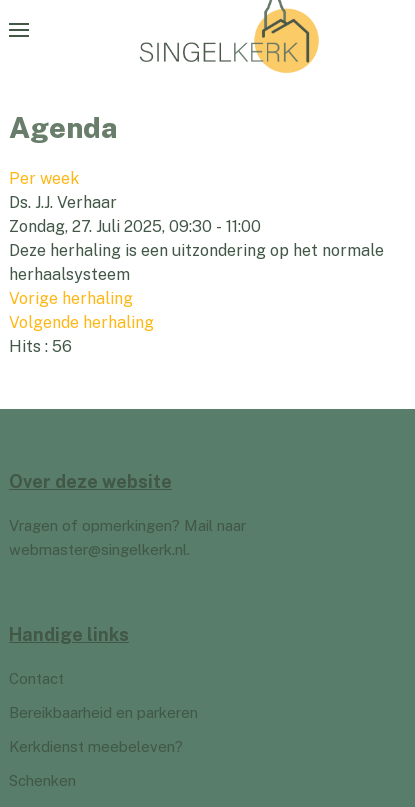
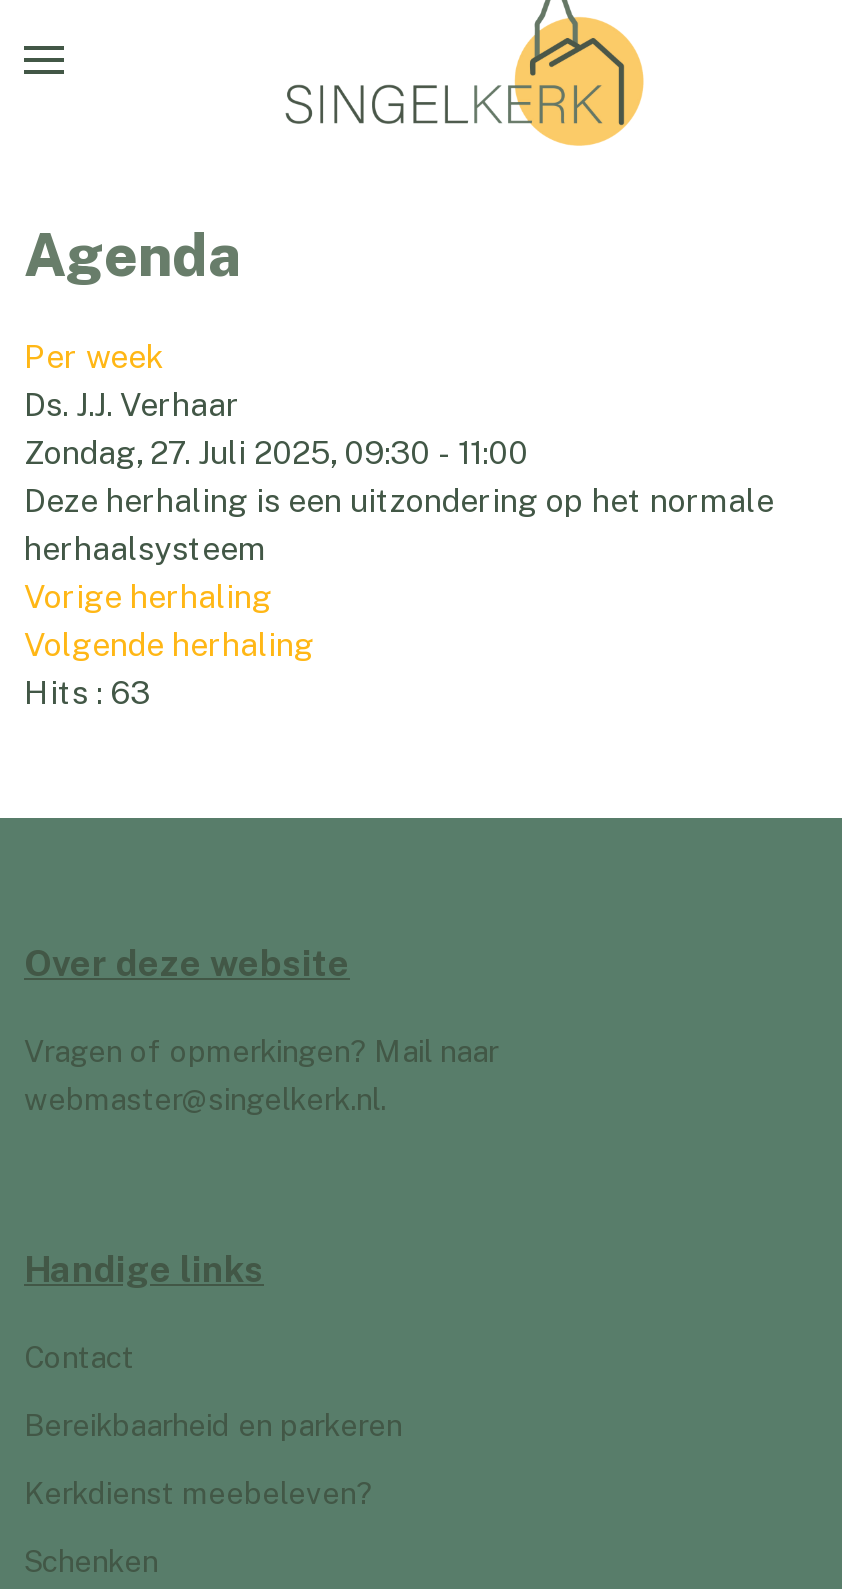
- Hits: 56
+ Hits: 63
